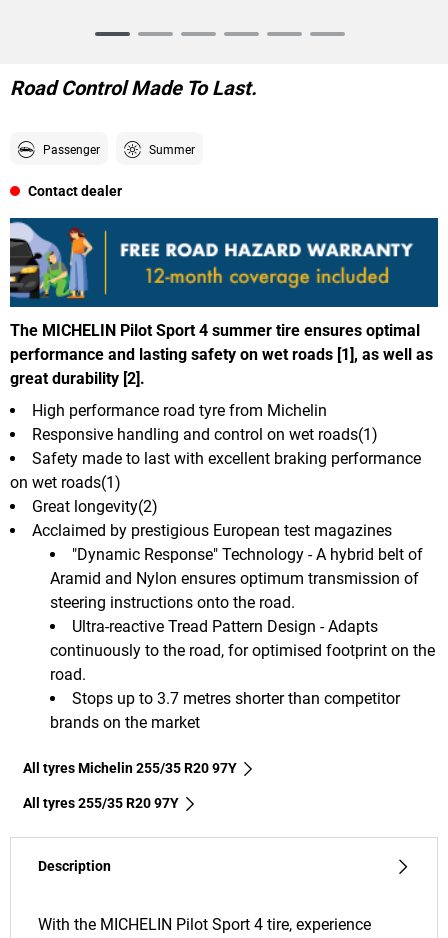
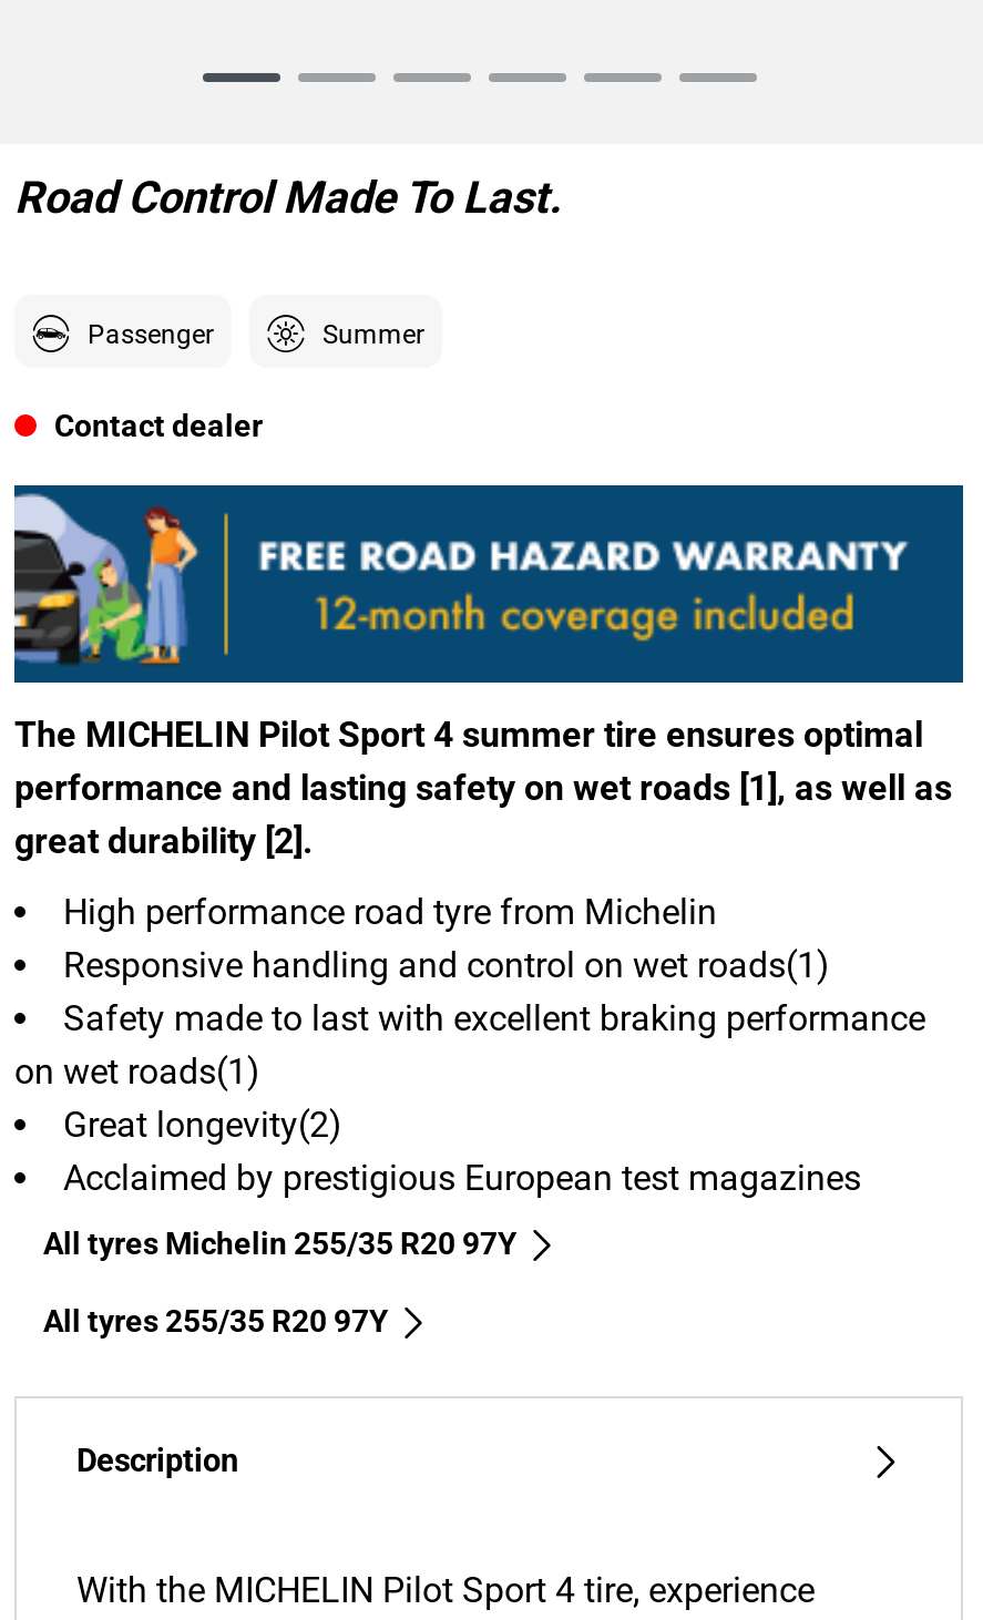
- "Dynamic Response" Technology - A hybrid belt of
- Aramid and Nylon ensures optimum transmission of
- steering instructions onto the road.
- Ultra-reactive Tread Pattern Design - Adapts
- continuously to the road, for optimised footprint on the
- road.
- Stops up to 3.7 metres shorter than competitor
- brands on the market
